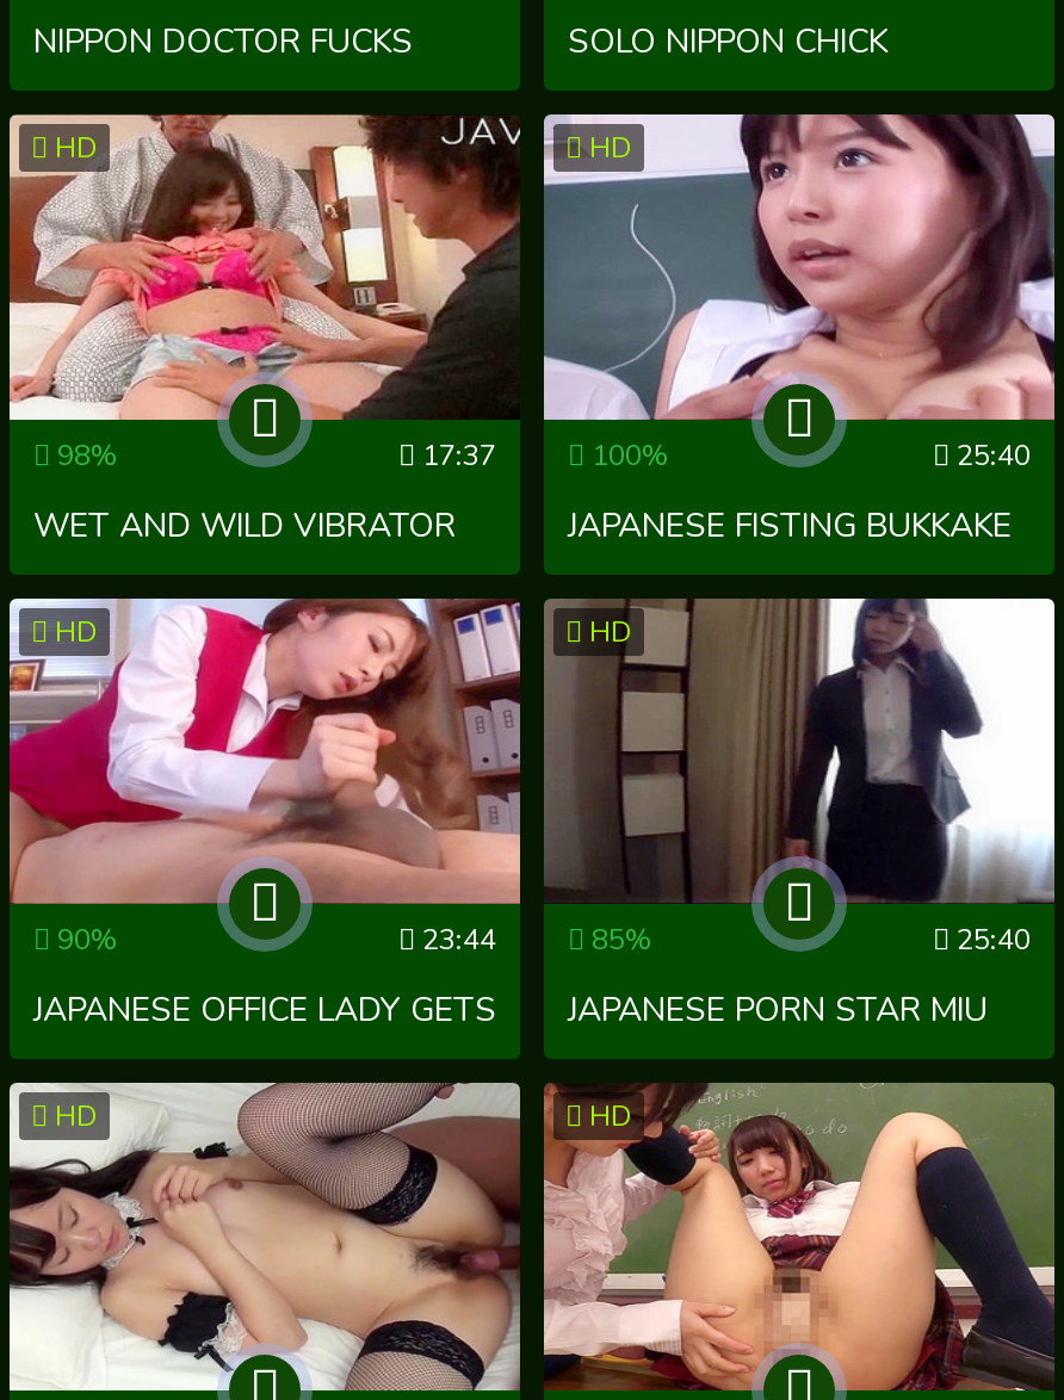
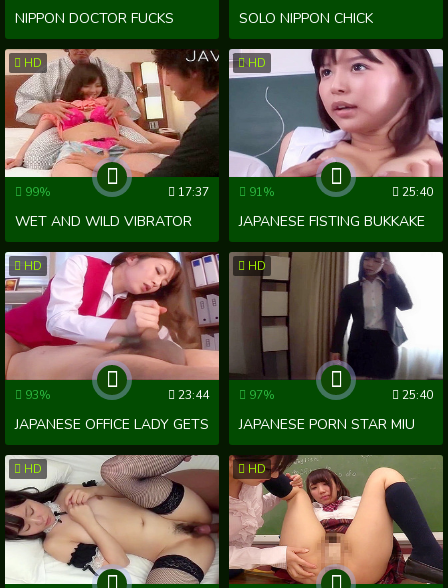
- 98%
+ 99%

- 100%
+ 91%

- 90%
+ 93%

- 85%
+ 97%
